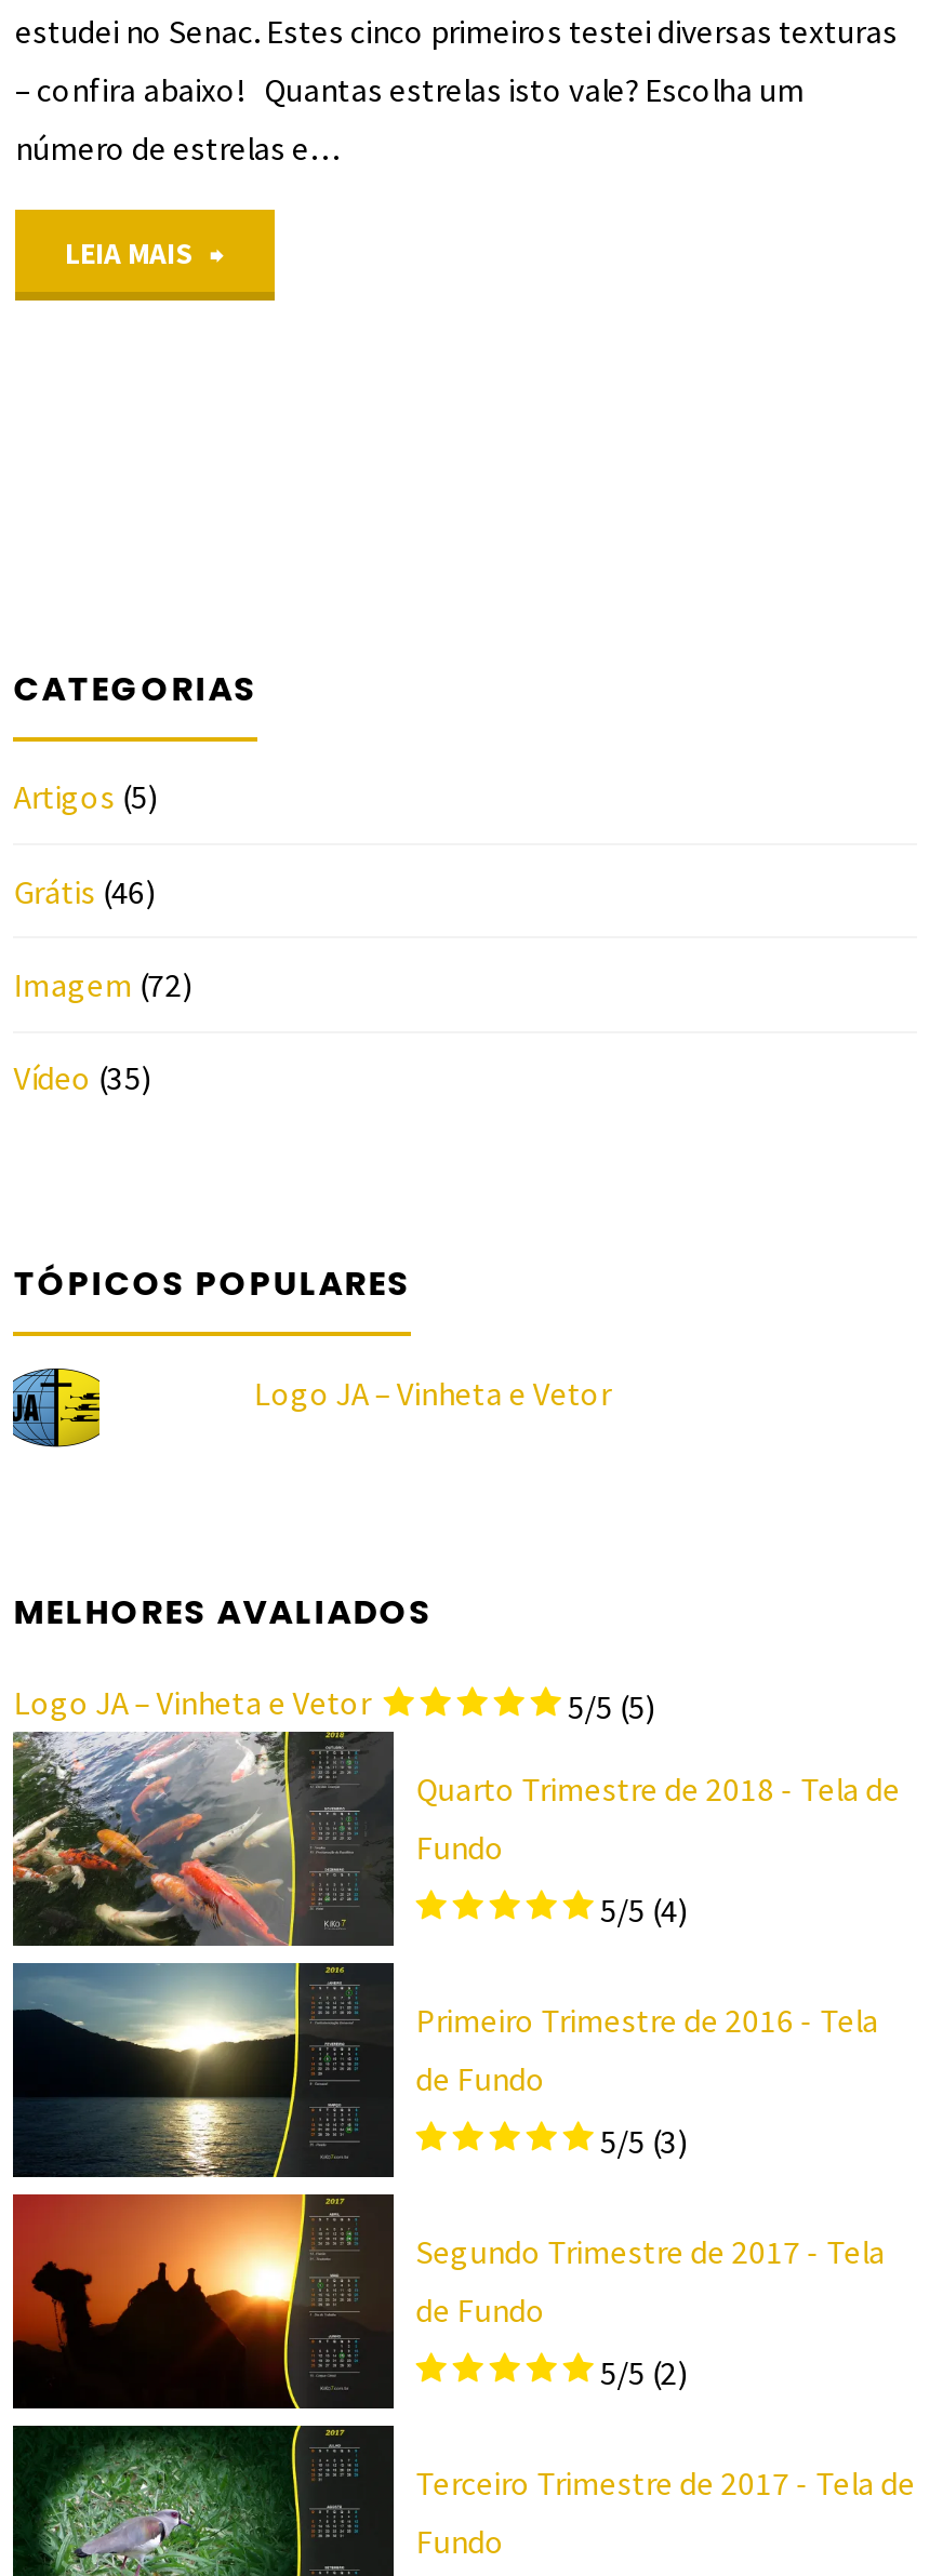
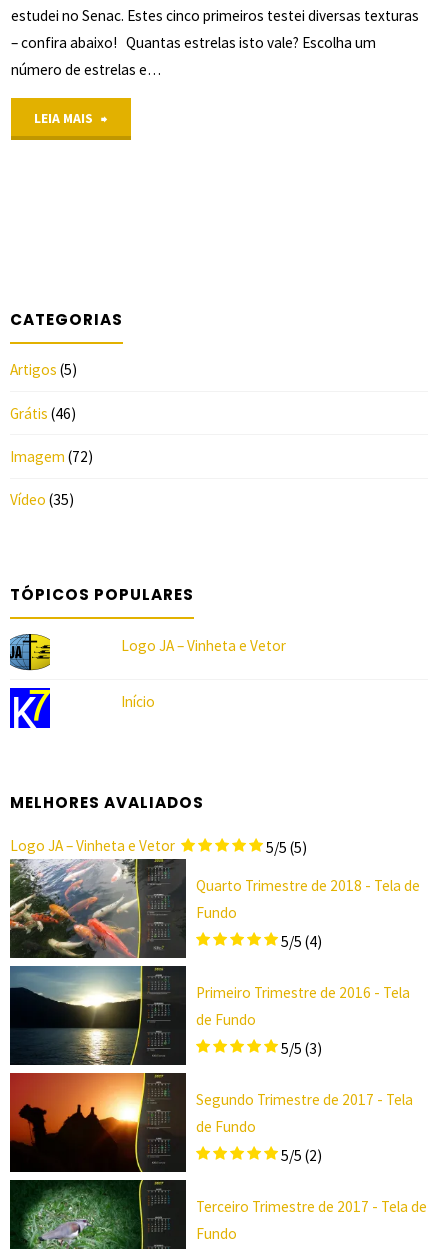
+ [image]

+ Início
